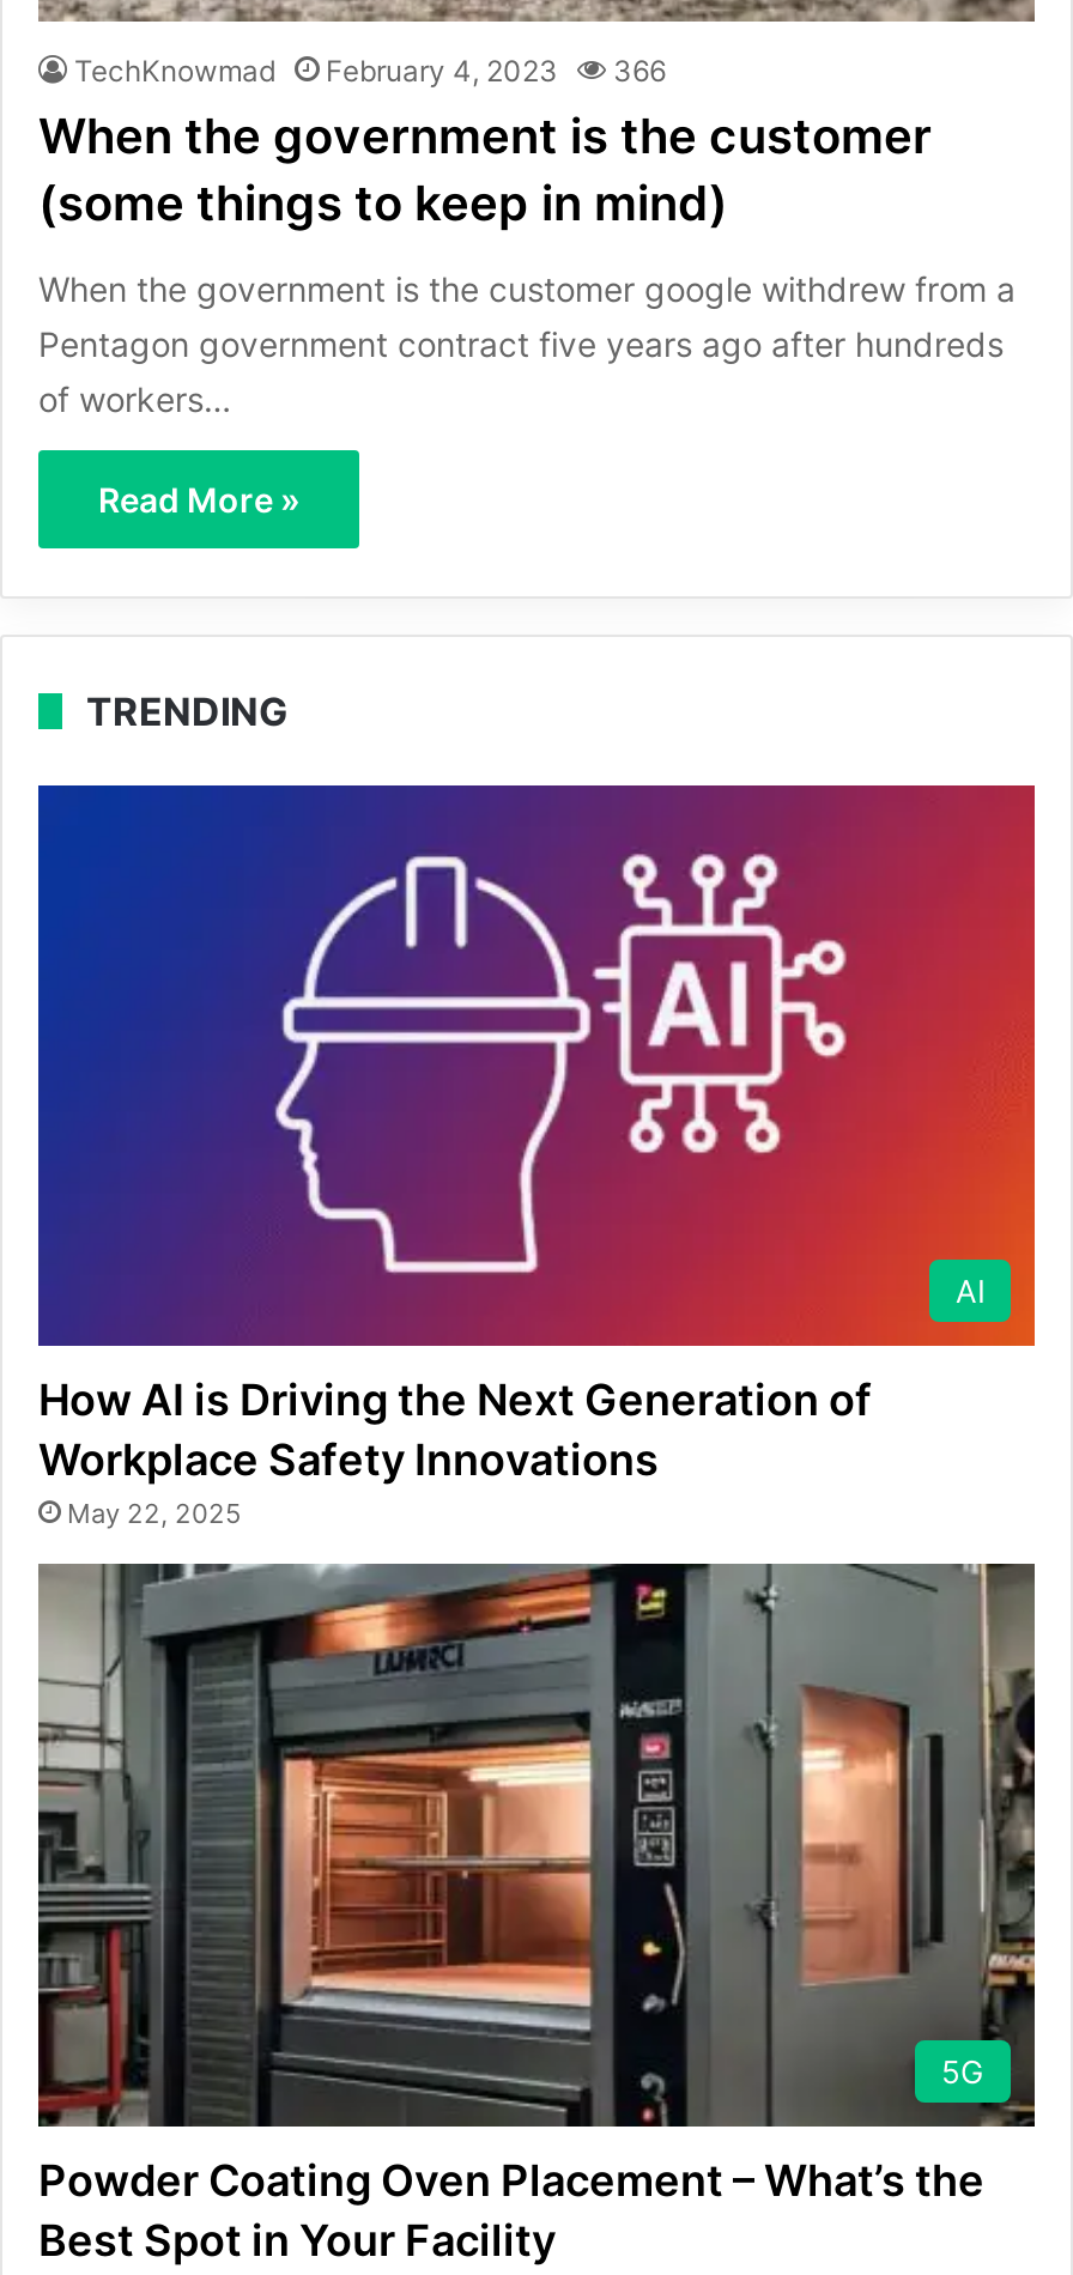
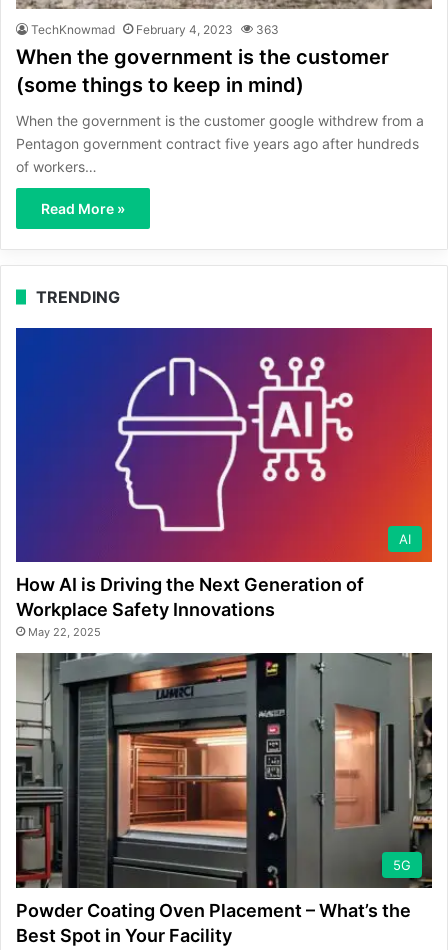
- TechKnowmad February 4, 2023 366
+ TechKnowmad February 4, 2023 363
